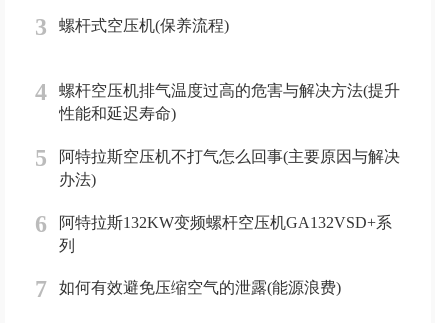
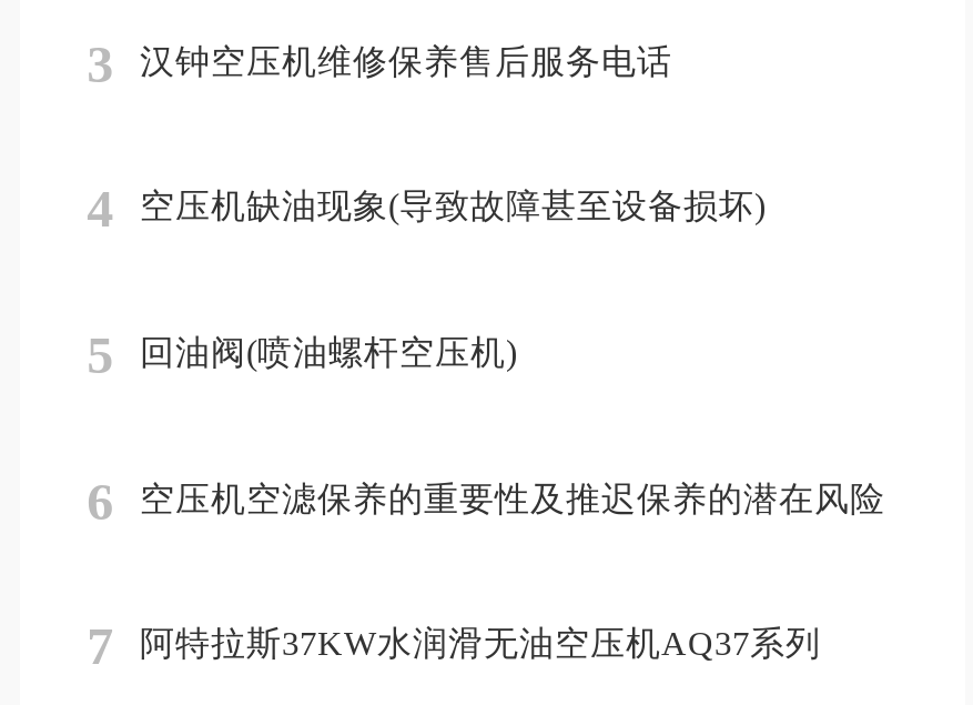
- 螺杆式空压机(保养流程)
+ 汉钟空压机维修保养售后服务电话

- 螺杆空压机排气温度过高的危害与解决方法(提升
- 性能和延迟寿命)
+ 空压机缺油现象(导致故障甚至设备损坏)

- 阿特拉斯空压机不打气怎么回事(主要原因与解决
- 办法)
+ 回油阀(喷油螺杆空压机)

- 阿特拉斯132KW变频螺杆空压机GA132VSD+系
- 列
+ 空压机空滤保养的重要性及推迟保养的潜在风险

- 如何有效避免压缩空气的泄露(能源浪费)
+ 阿特拉斯37KW水润滑无油空压机AQ37系列
